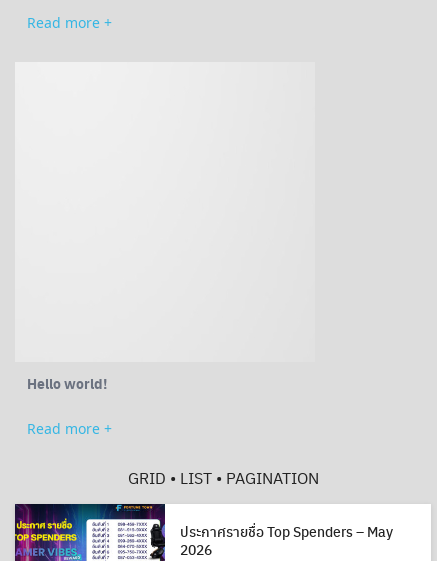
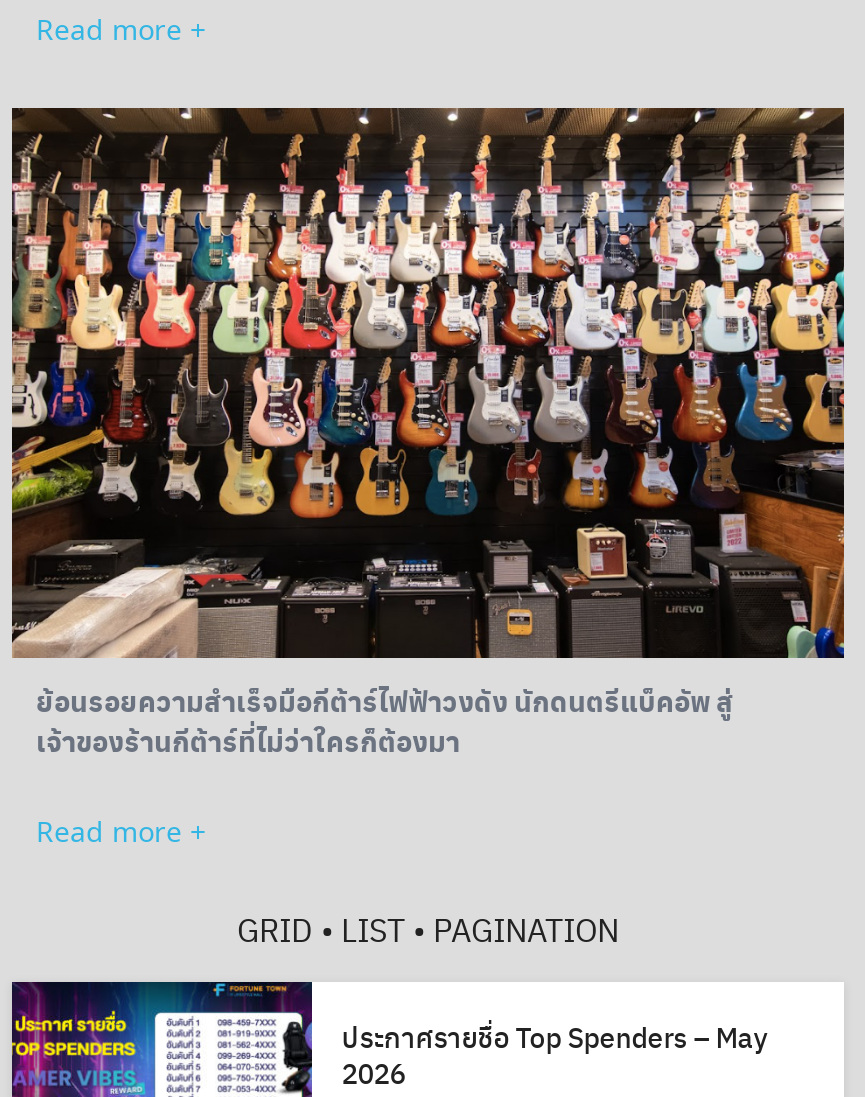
+ [image]

- Hello world!
+ ย้อนรอยความสำเร็จมือกีต้าร์ไฟฟ้าวงดัง นักดนตรีแบ็คอัพ สู่
+ เจ้าของร้านกีต้าร์ที่ไม่ว่าใครก็ต้องมา
